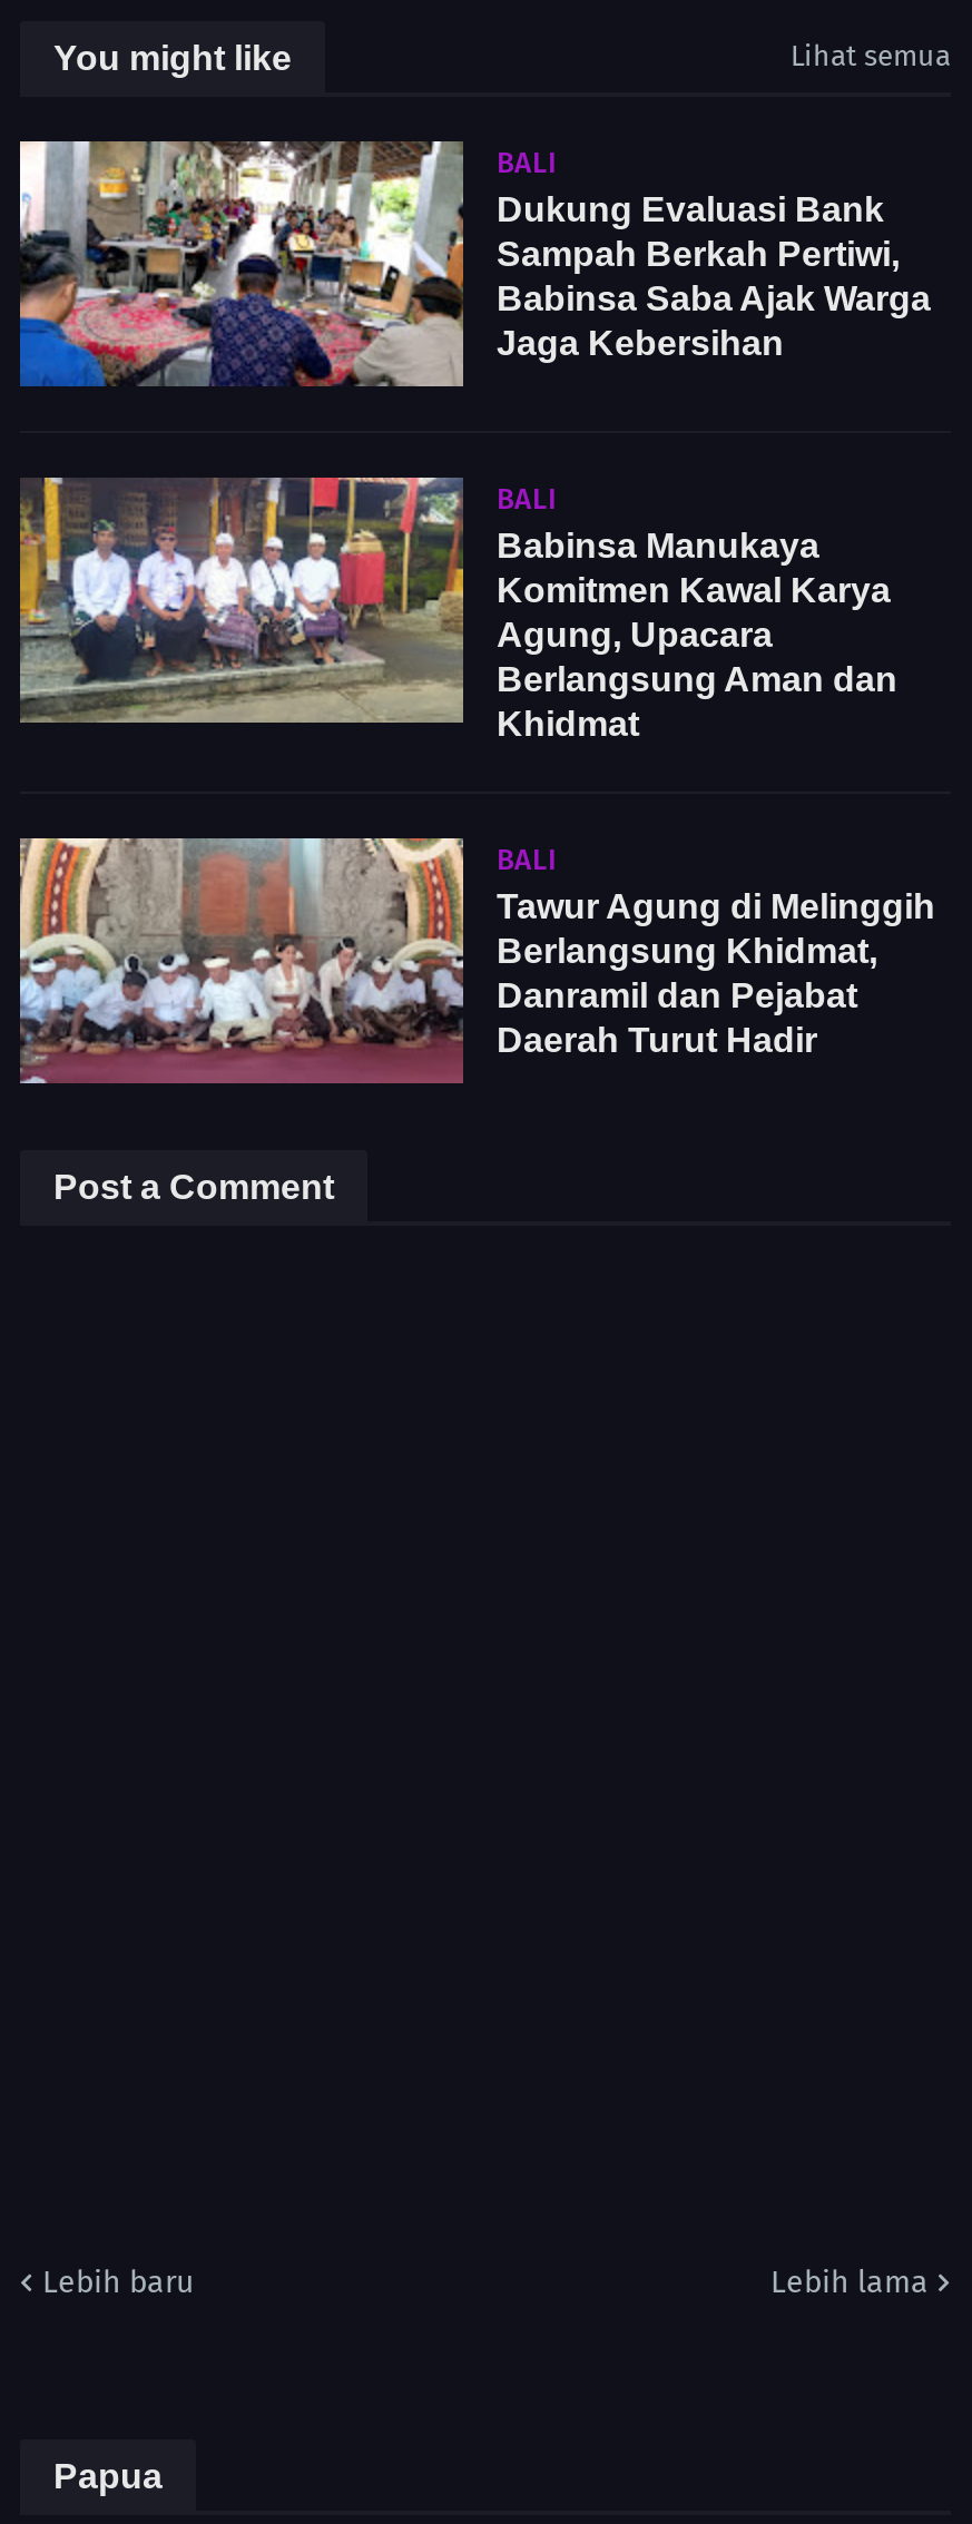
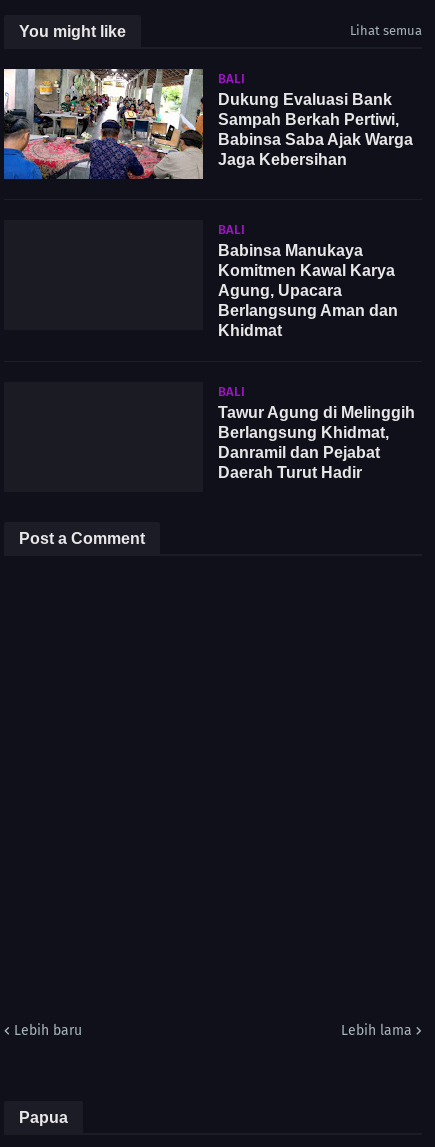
- [image]

- [image]
